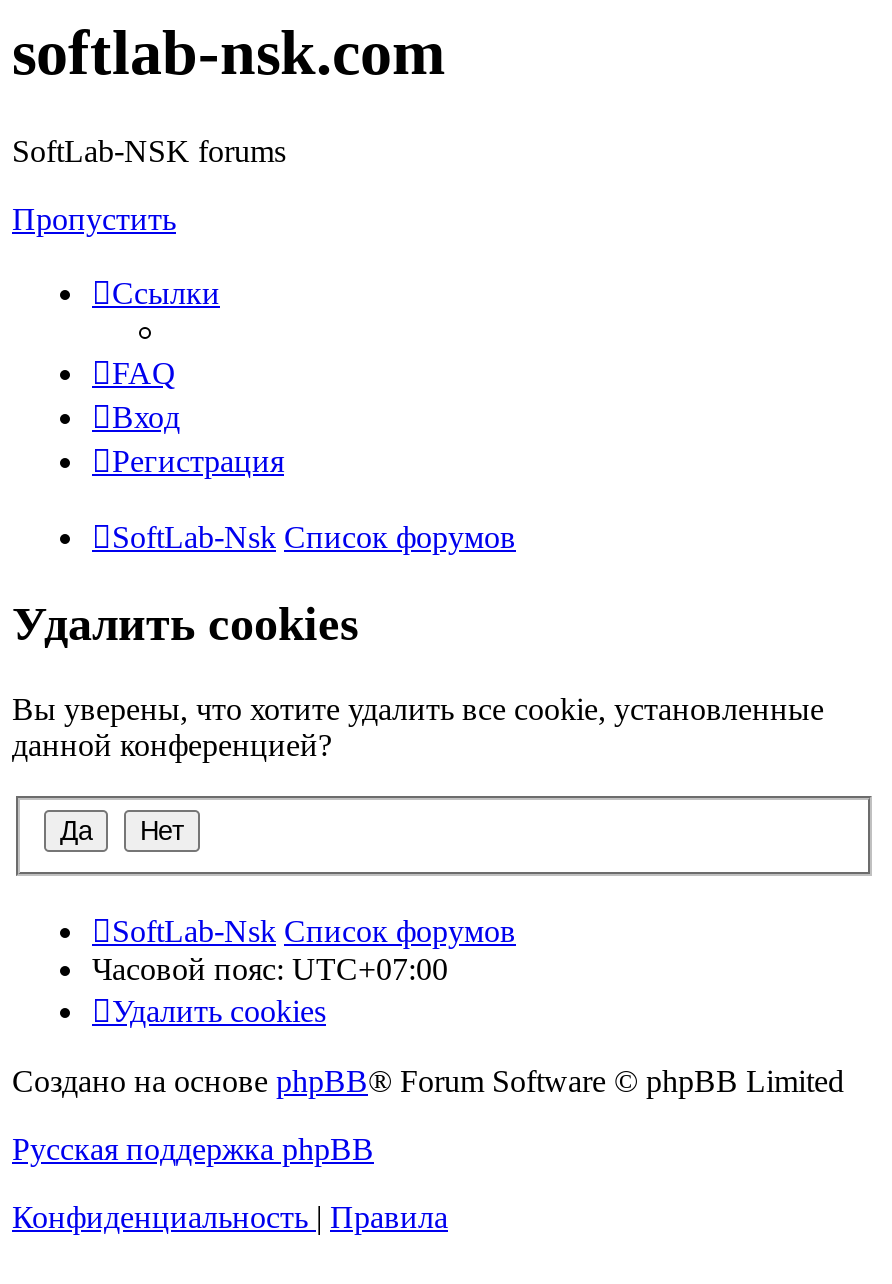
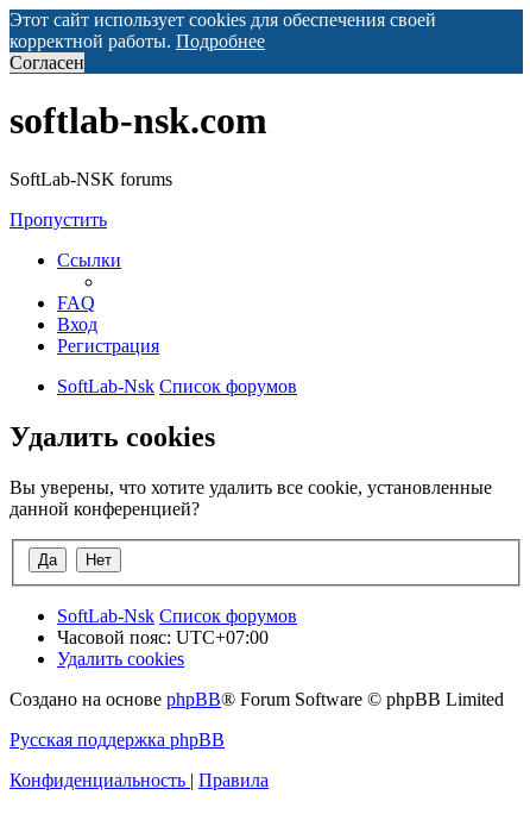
+ Этот сайт использует cookies для обеспечения своей
+ корректной работы. Подробнее
+ Согласен

moved down: softlab-nsk.com | SoftLab-NSK forums | Пропустить

moved down: Ссылки

moved down: FAQ

moved down: Вход
